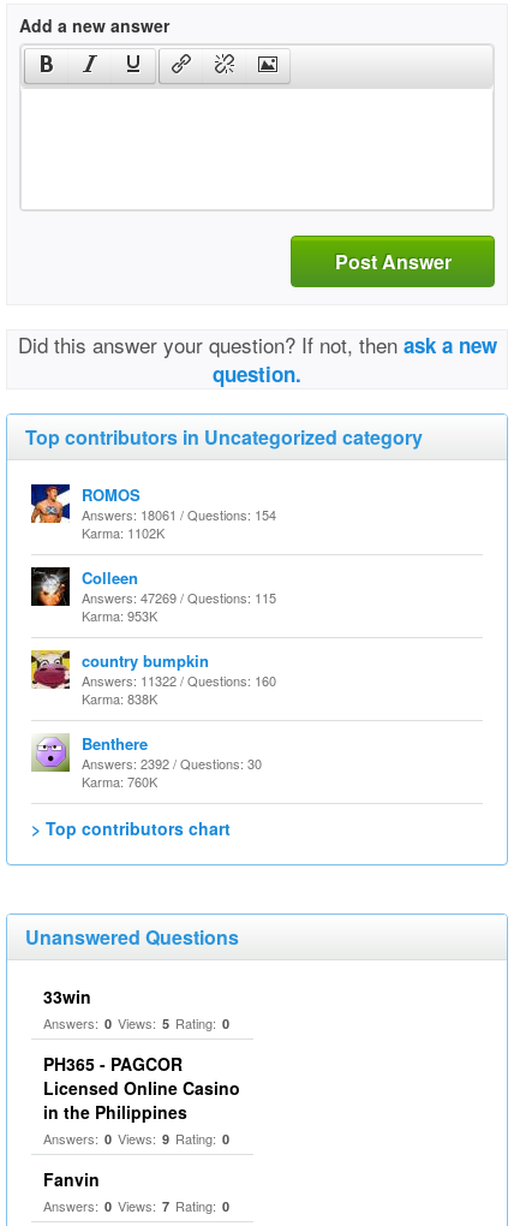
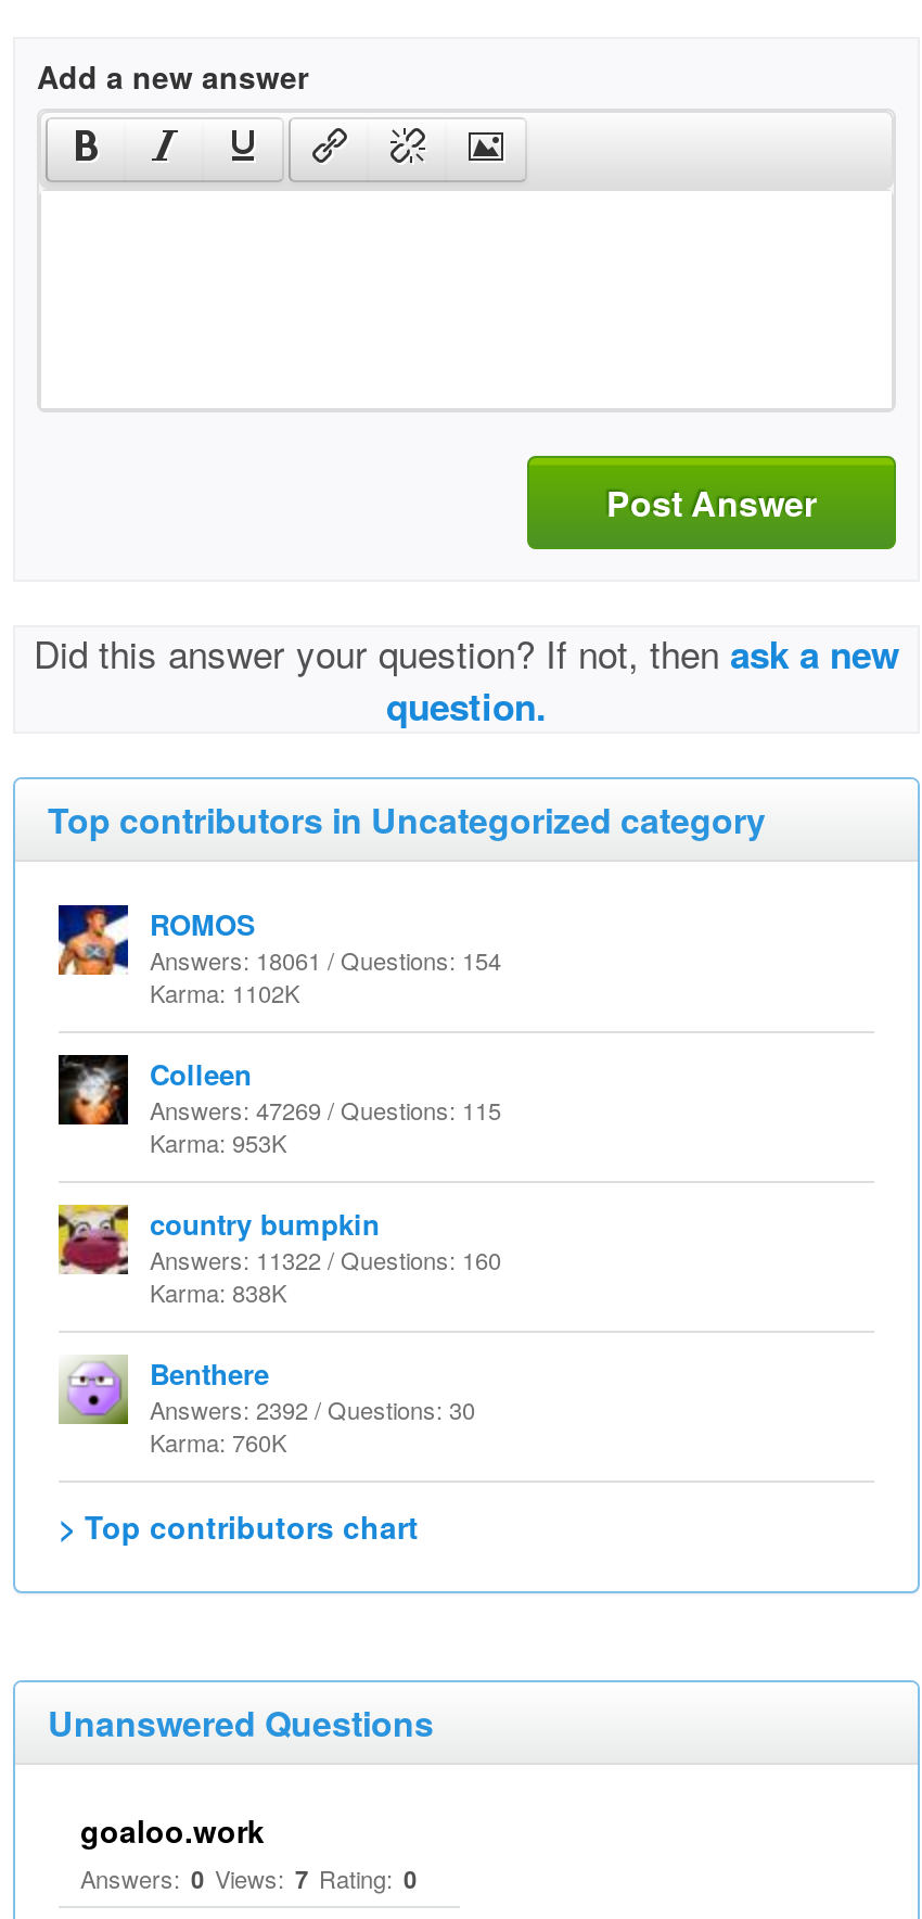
- 33win
- Answers: 0 Views: 5 Rating: 0
- PH365 - PAGCOR
- Licensed Online Casino
- in the Philippines
- Answers: 0 Views: 9 Rating: 0
- Fanvin
+ goaloo.work
